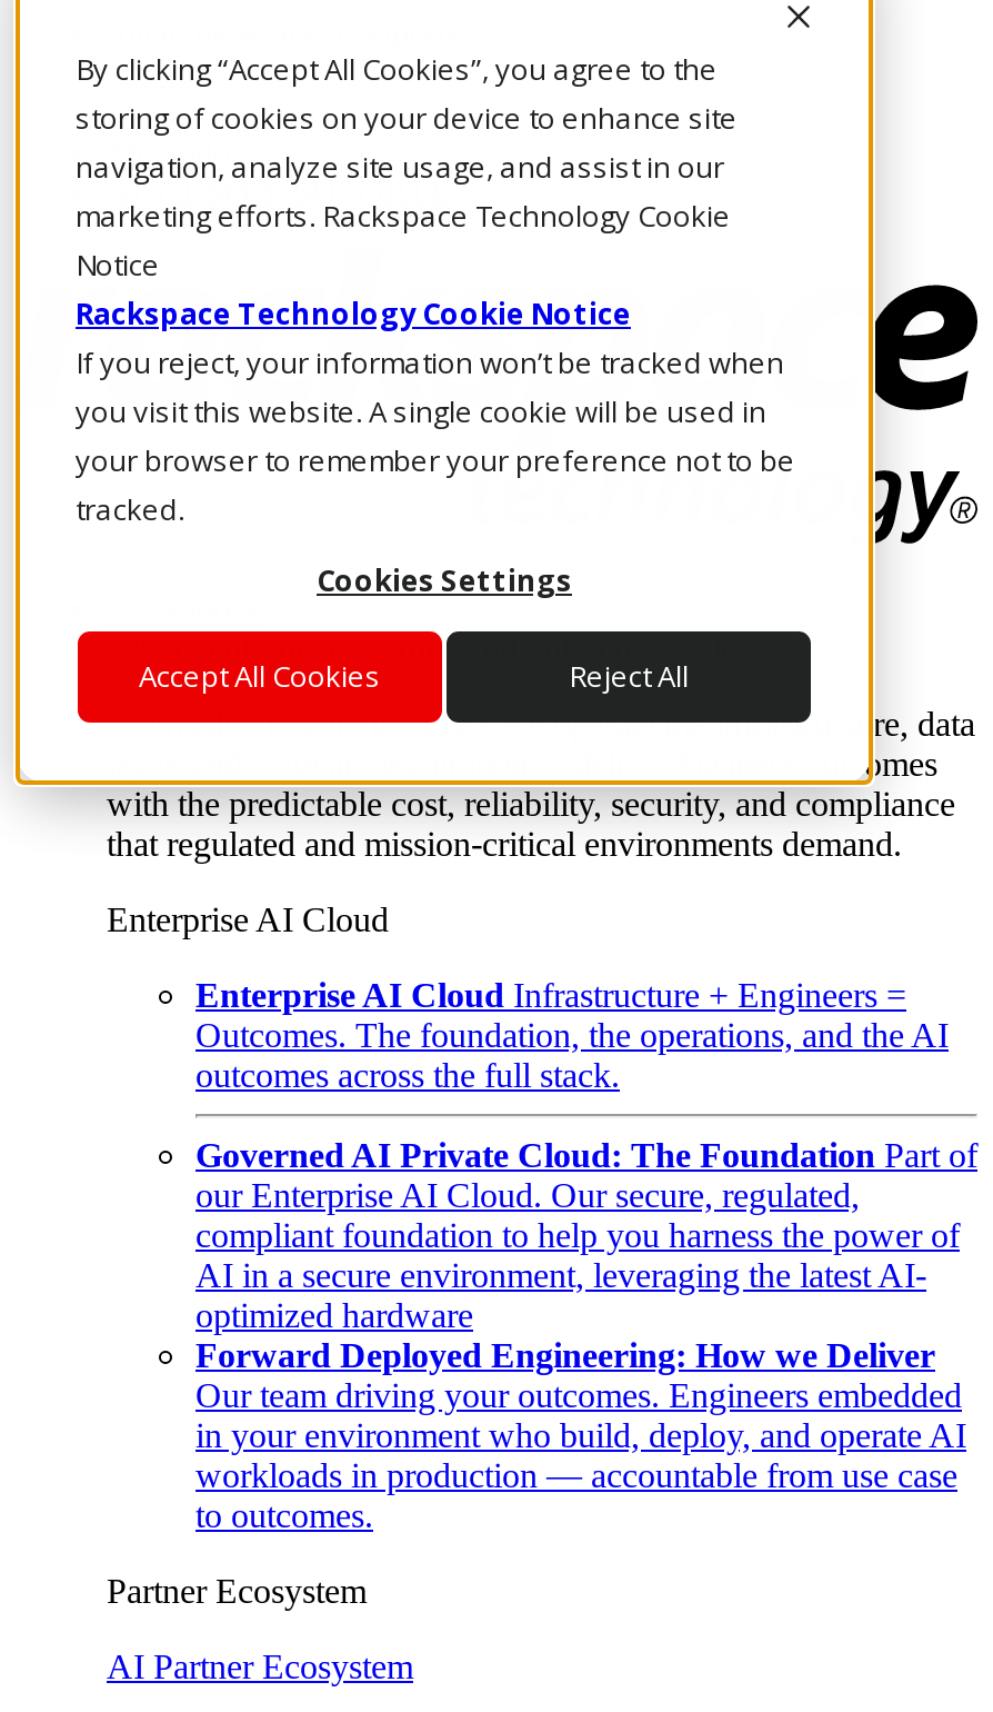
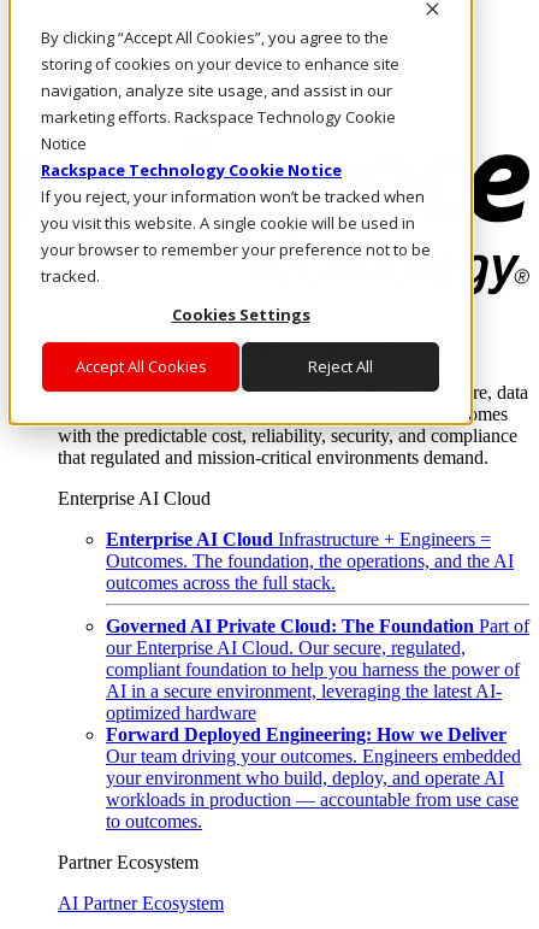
- in your environment who build, deploy, and operate AI
+ your environment who build, deploy, and operate AI
